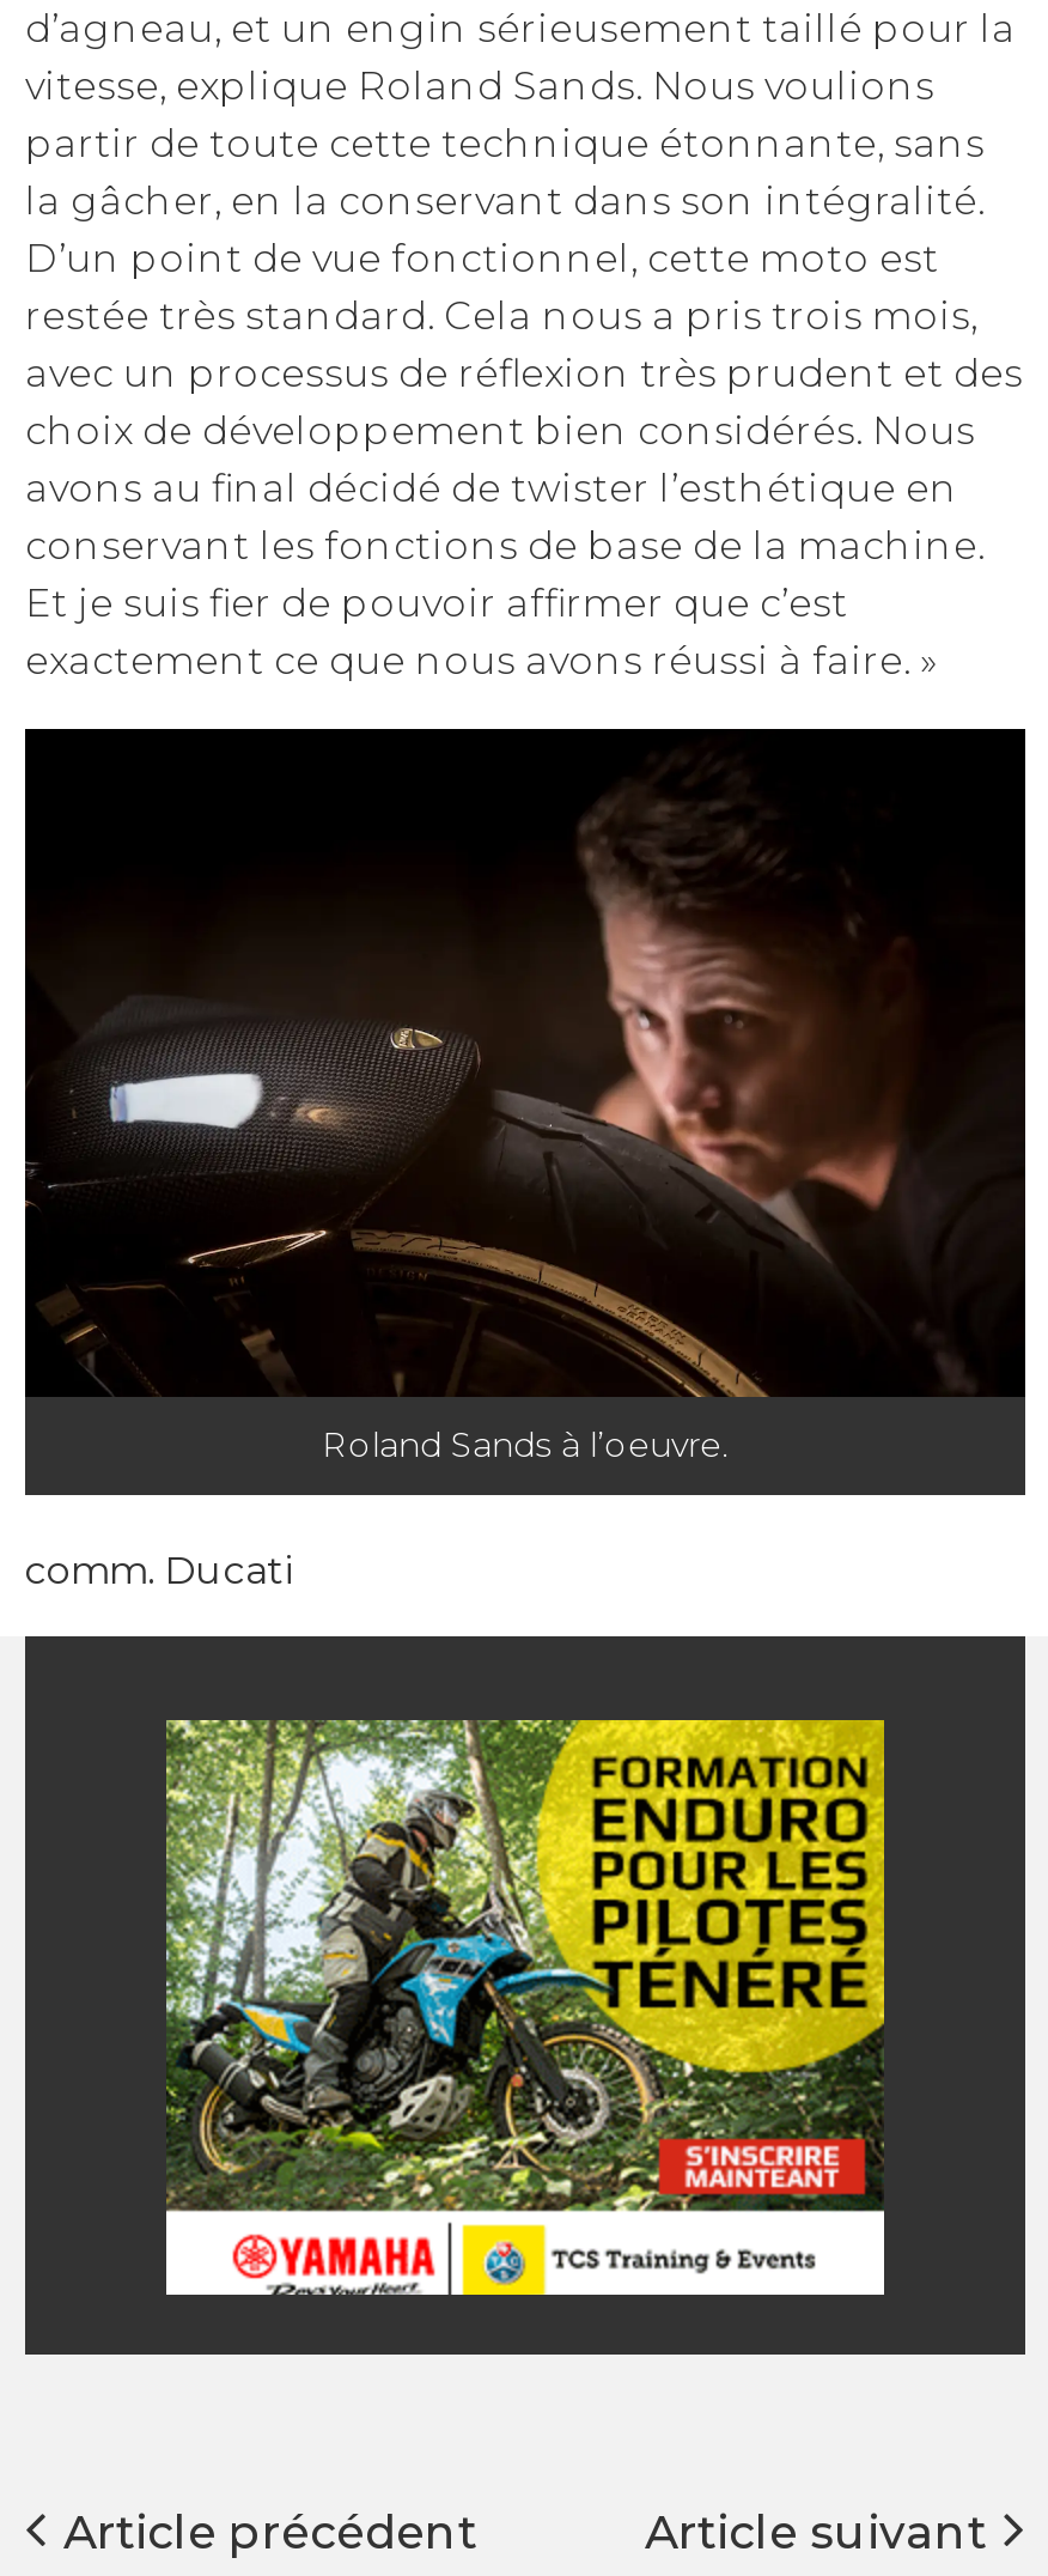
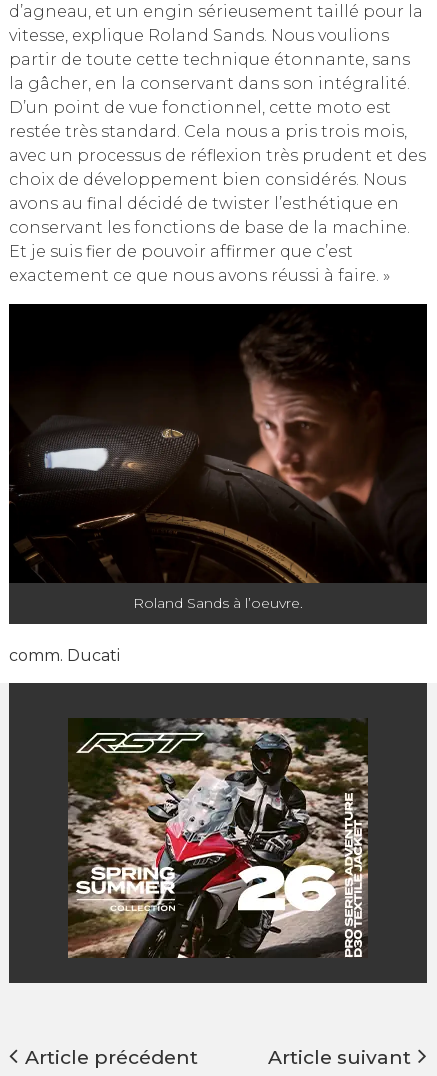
- [image]
+ [image]
